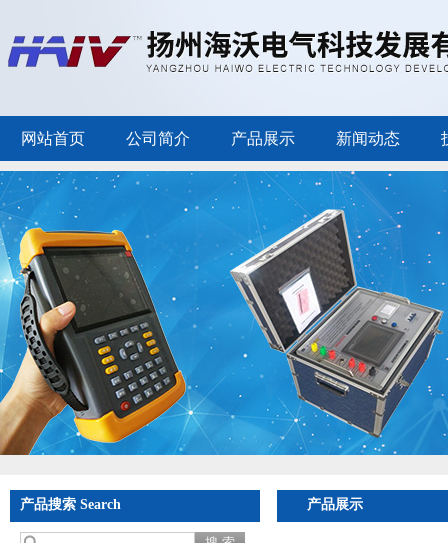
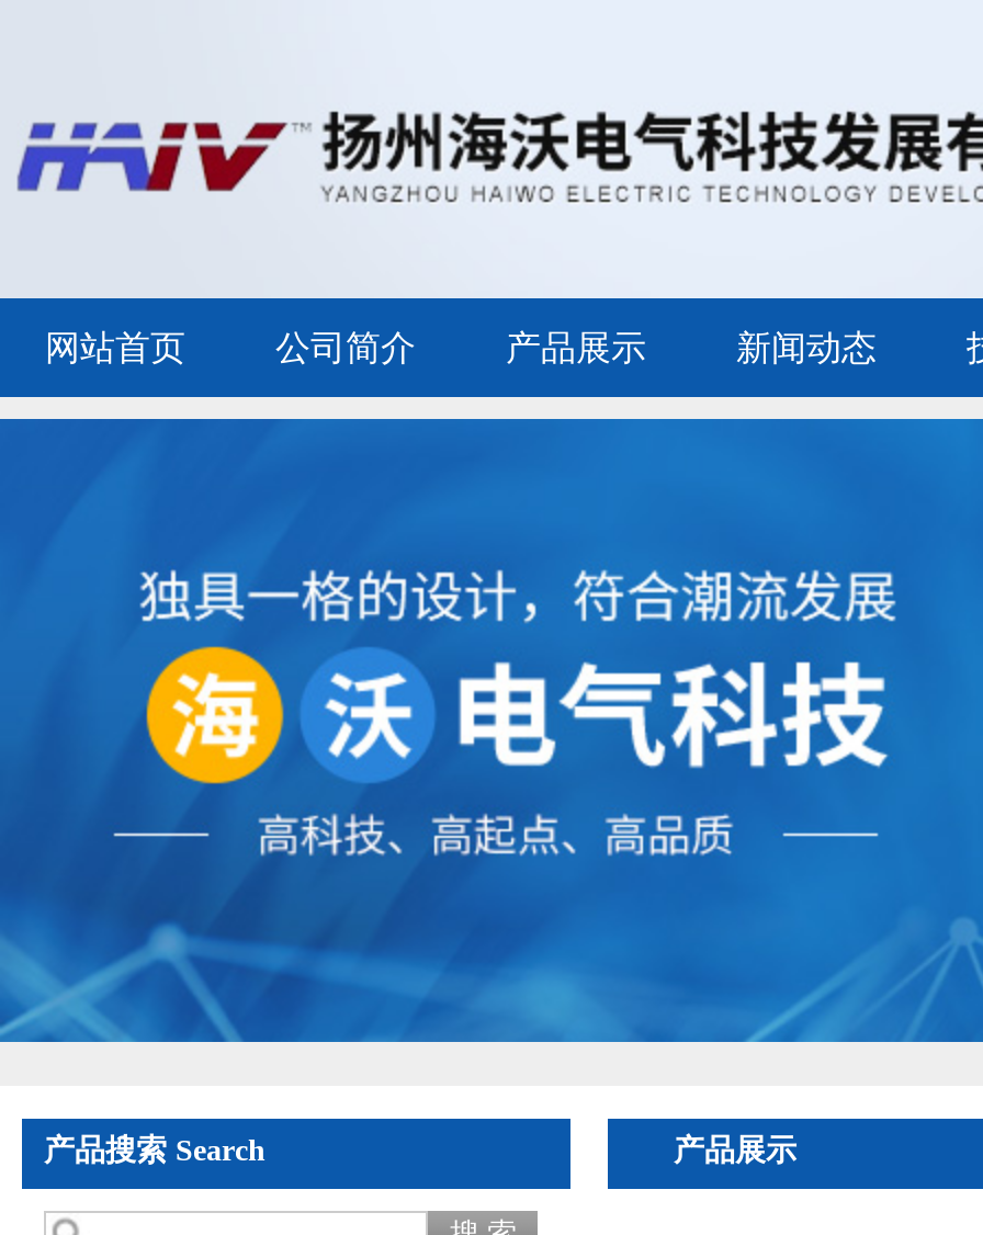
- [image]
+ [image]
